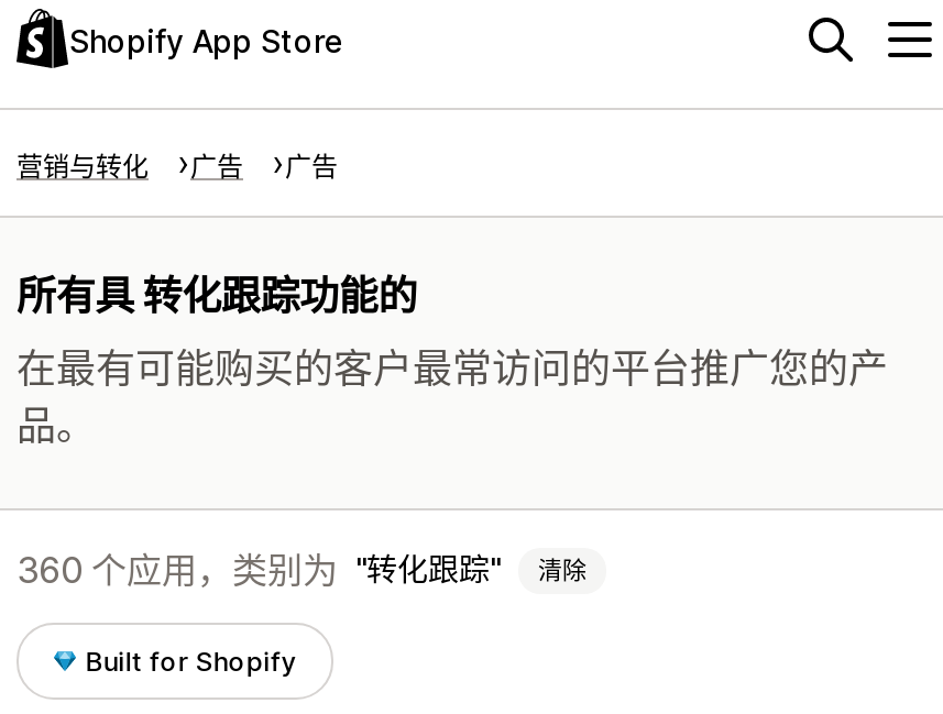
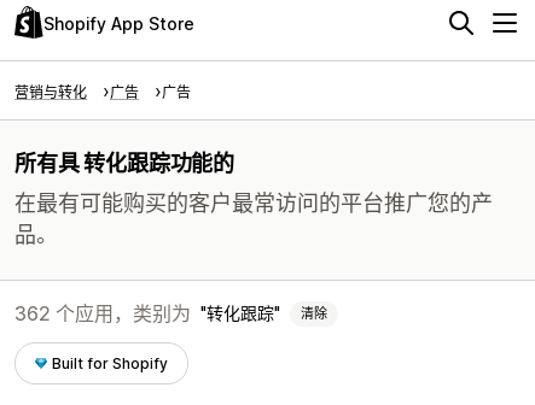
- 360 个应用，类别为
+ 362 个应用，类别为
